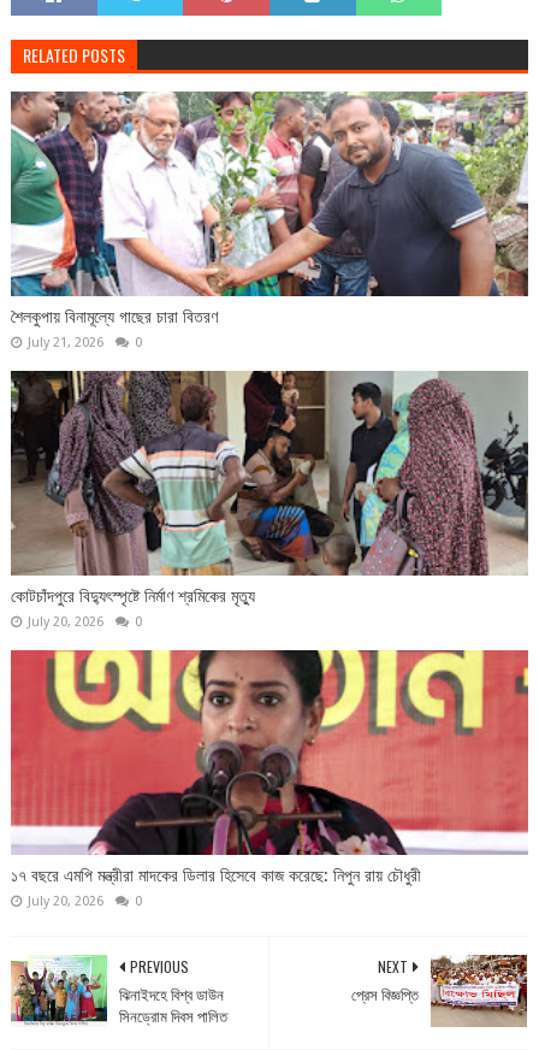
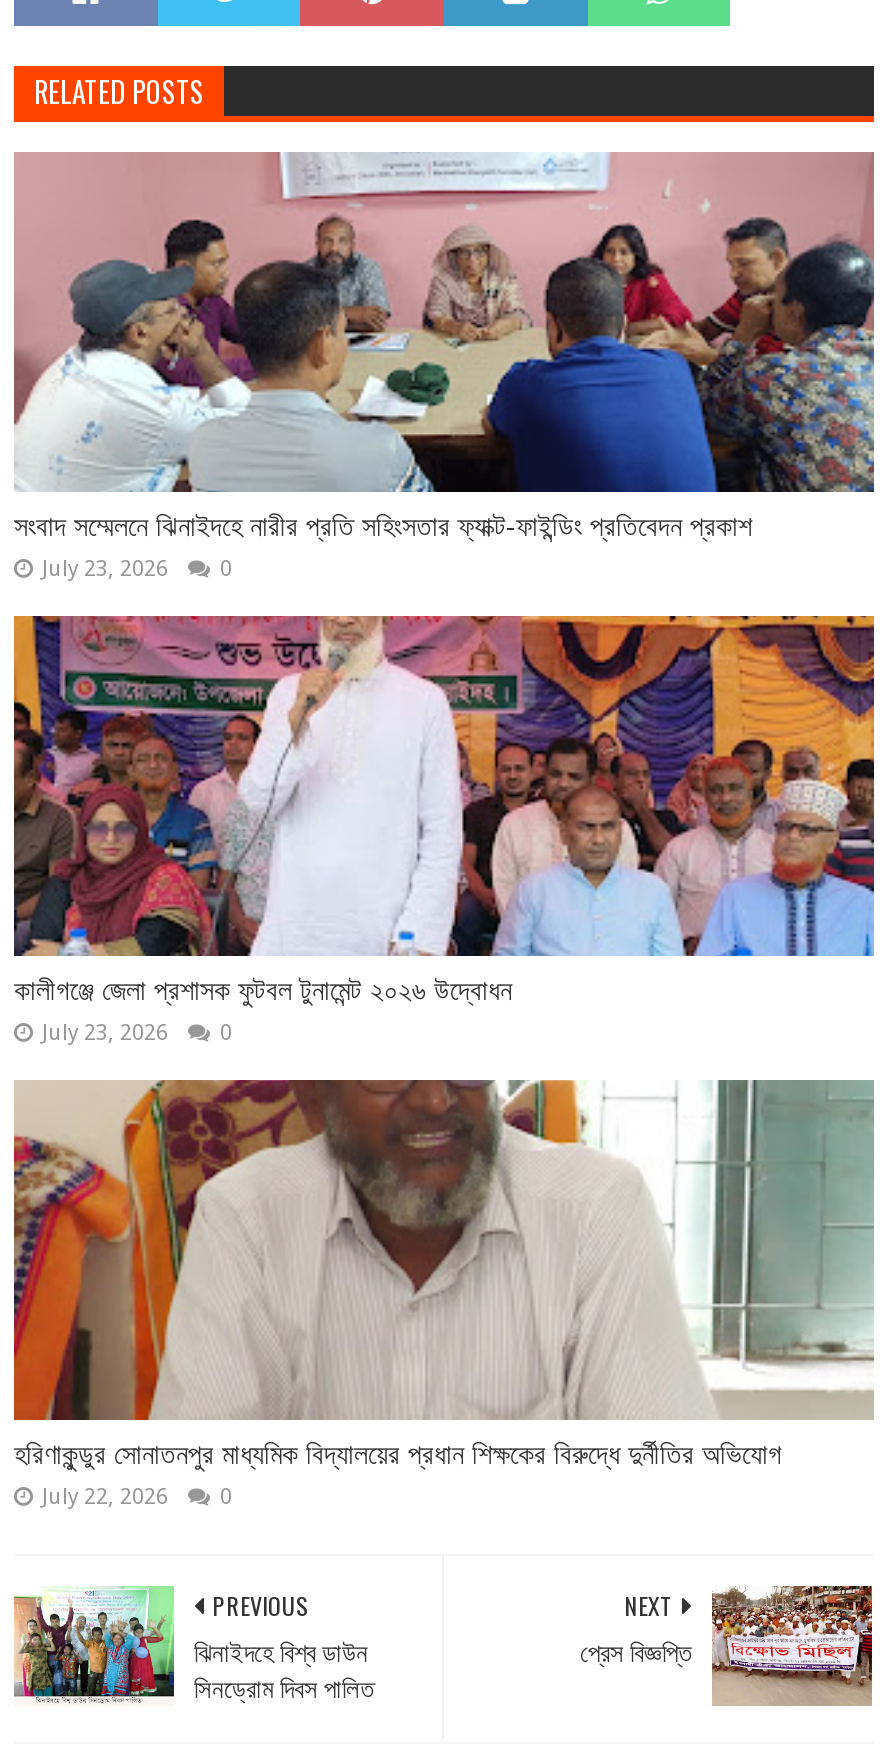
- [image]
- শৈলকুপায় বিনামূল্যে গাছের চারা বিতরণ
- July 21, 2026
+ [image]
+ সংবাদ সম্মেলনে ঝিনাইদহে নারীর প্রতি সহিংসতার ফ্যাক্ট-ফাইন্ডিং প্রতিবেদন প্রকাশ
+ July 23, 2026

- [image]
- কোটচাঁদপুরে বিদ্যুৎস্পৃষ্টে নির্মাণ শ্রমিকের মৃত্যু
- July 20, 2026
+ [image]
+ কালীগঞ্জে জেলা প্রশাসক ফুটবল টুনামেন্ট ২০২৬ উদ্বোধন
+ July 23, 2026

- [image]
- ১৭ বছরে এমপি মন্ত্রীরা মাদকের ডিলার হিসেবে কাজ করেছে: নিপুন রায় চৌধুরী
- July 20, 2026
+ [image]
+ হরিণাকুন্ডুর সোনাতনপুর মাধ্যমিক বিদ্যালয়ের প্রধান শিক্ষকের বিরুদ্ধে দুর্নীতির অভিযোগ
+ July 22, 2026
